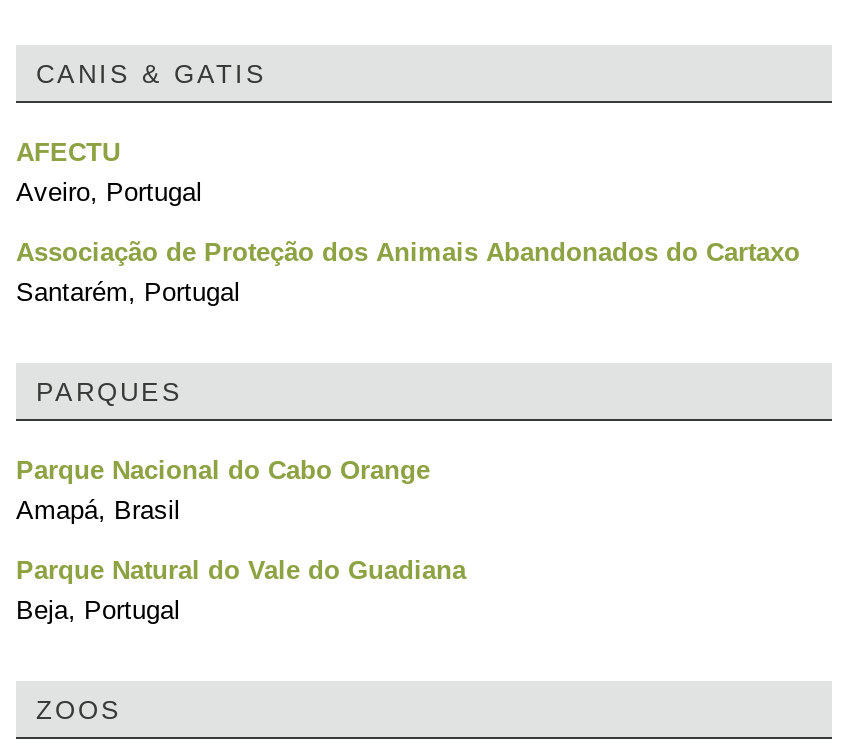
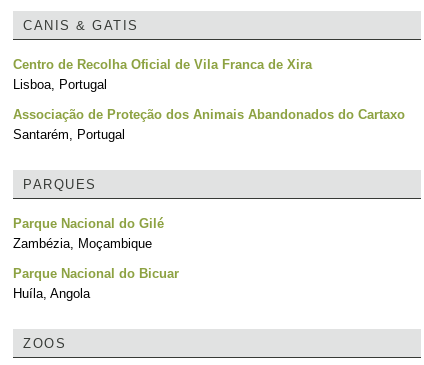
- AFECTU
- Aveiro, Portugal
+ Centro de Recolha Oficial de Vila Franca de Xira
+ Lisboa, Portugal

- Parque Nacional do Cabo Orange
- Amapá, Brasil
+ Parque Nacional do Gilé
+ Zambézia, Moçambique

- Parque Natural do Vale do Guadiana
- Beja, Portugal
+ Parque Nacional do Bicuar
+ Huíla, Angola
